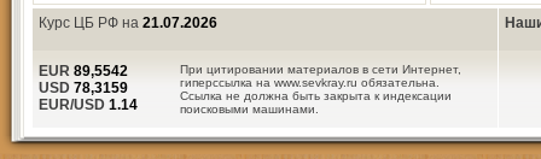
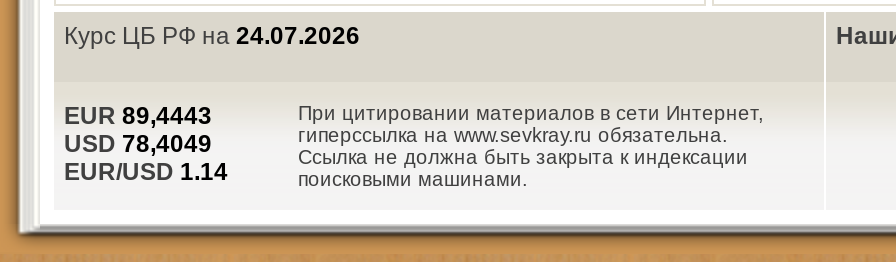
- Курс ЦБ РФ на 21.07.2026
+ Курс ЦБ РФ на 24.07.2026

- EUR 89,5542
+ EUR 89,4443

- USD 78,3159
+ USD 78,4049
